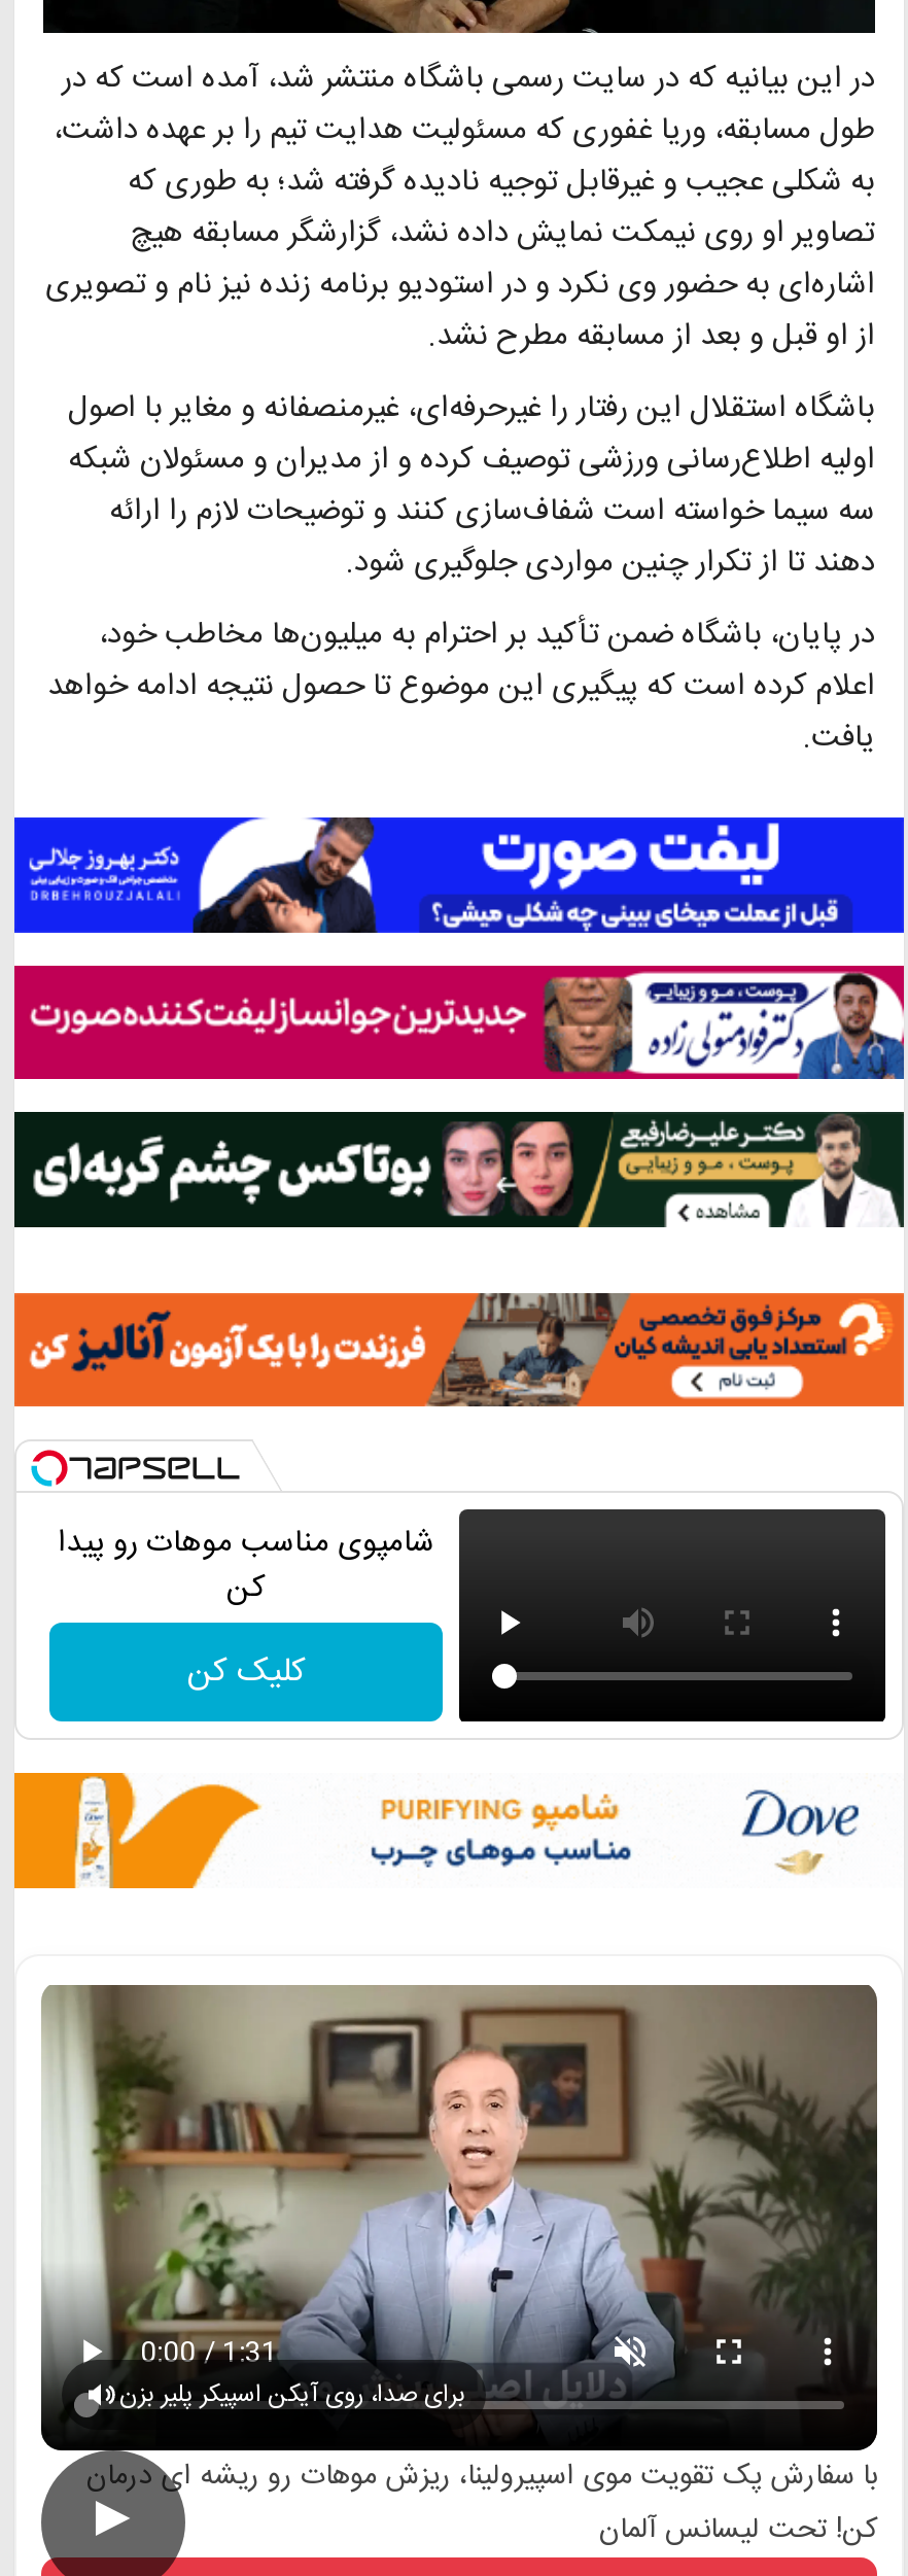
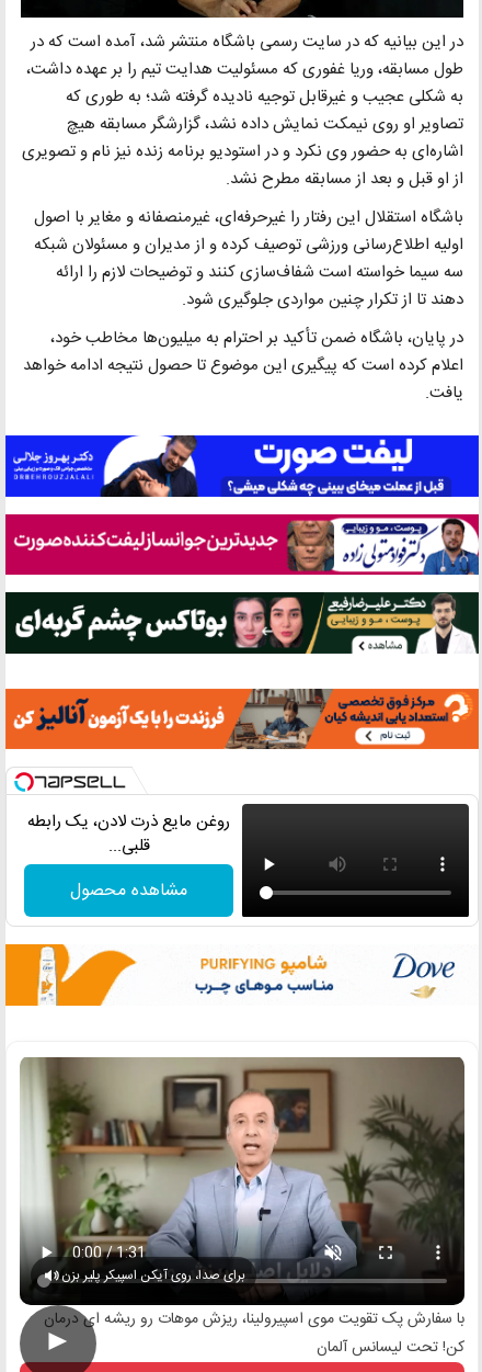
- شامپوی مناسب موهات رو پیدا
- کن
+ روغن مایع ذرت لادن، یک رابطه
+ قلبی...

- کلیک کن
+ مشاهده محصول
